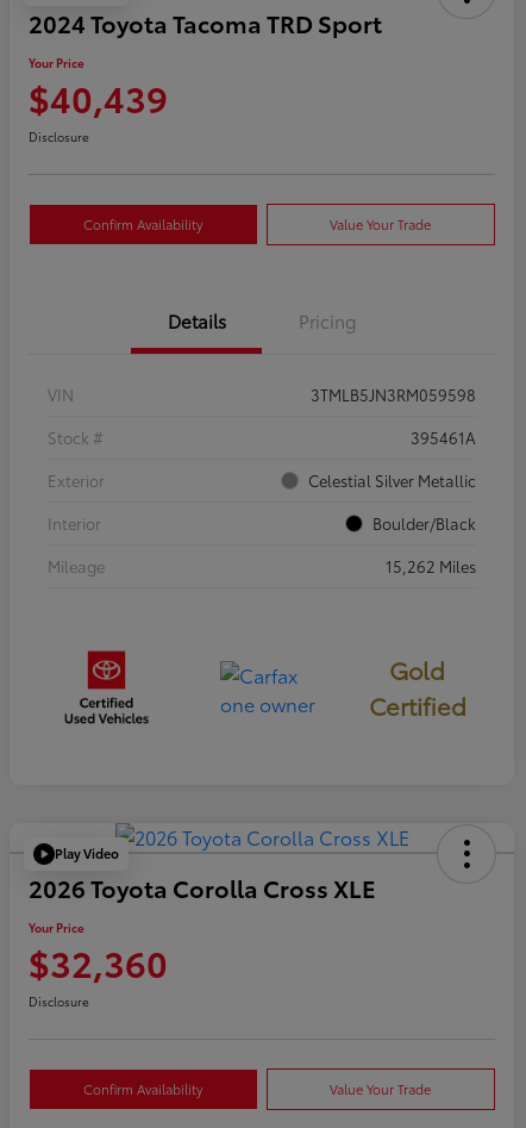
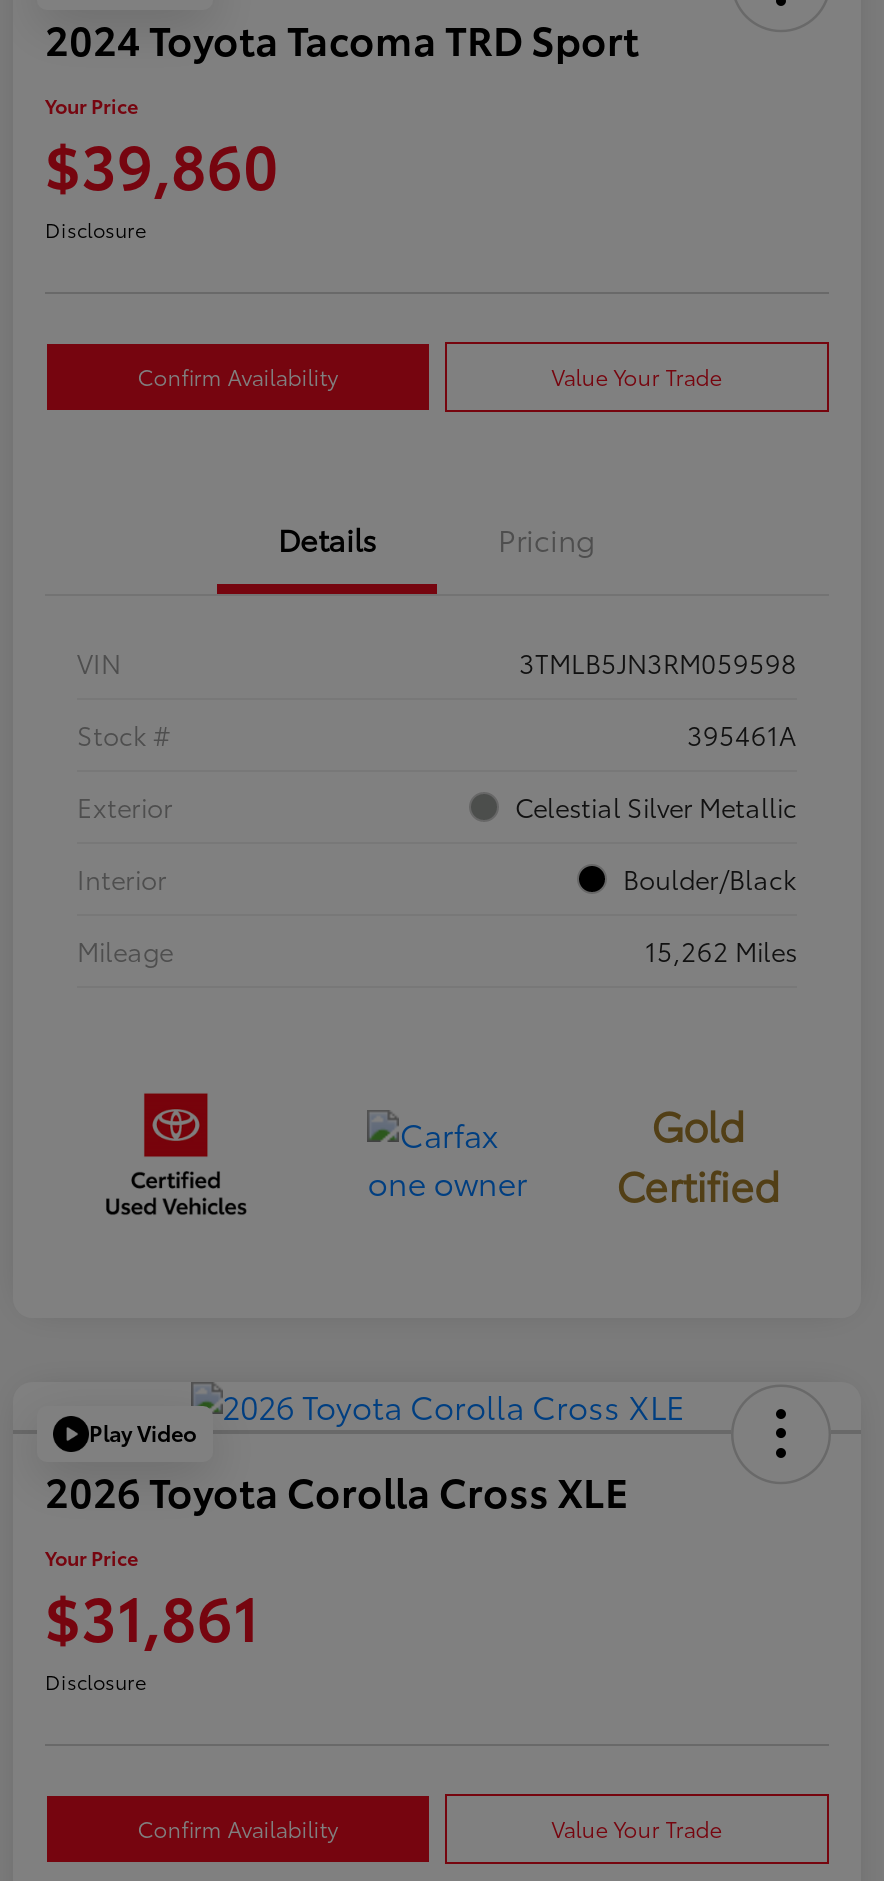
- $40,439
+ $39,860

- $32,360
+ $31,861
